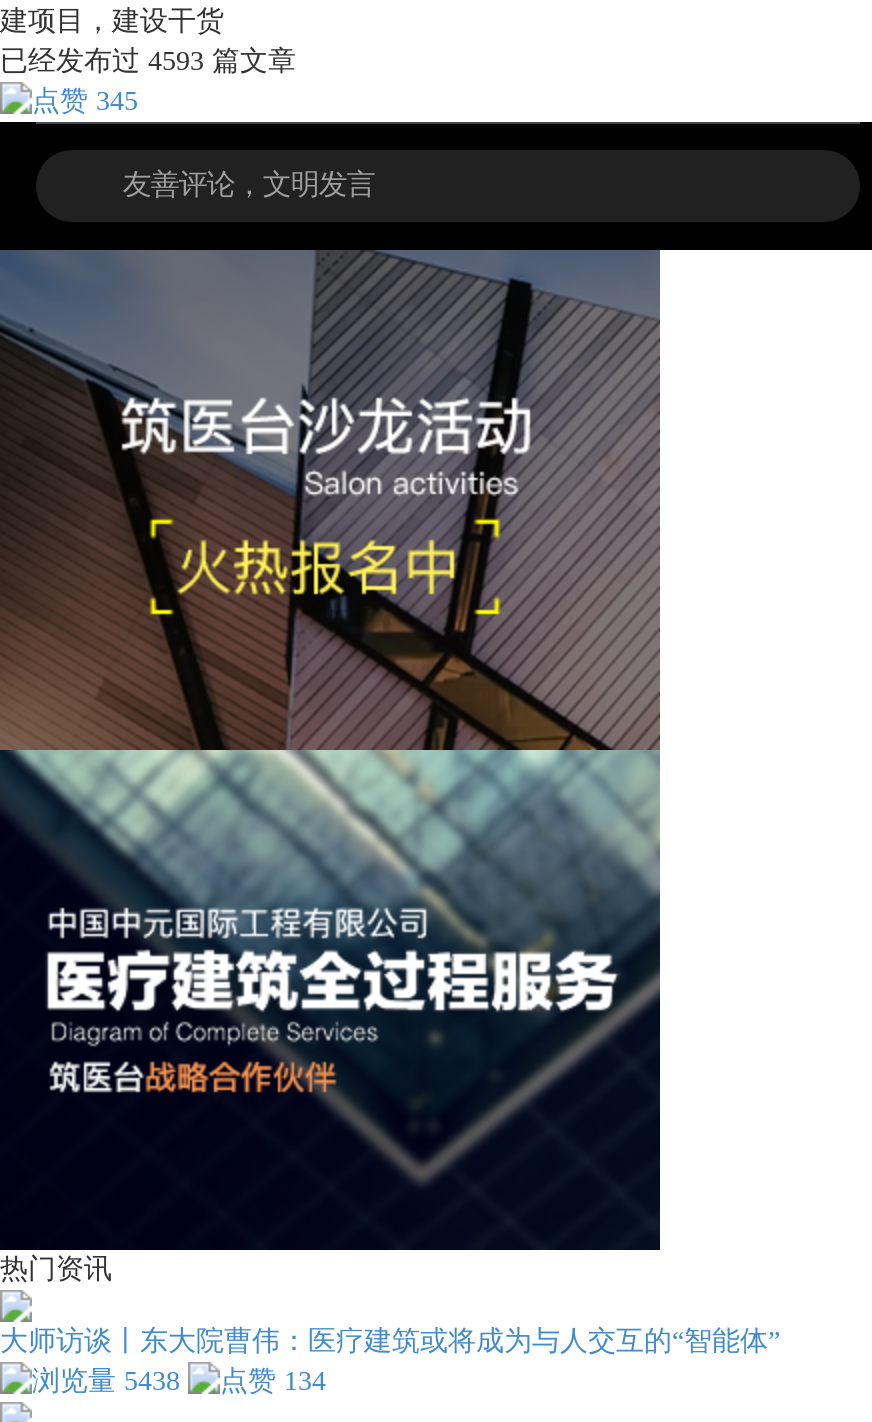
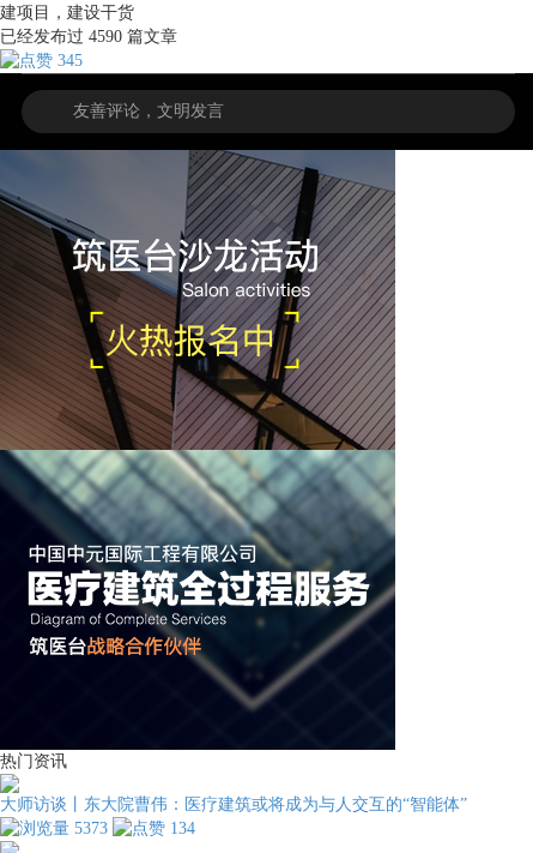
- 已经发布过4593篇文章
+ 已经发布过4590篇文章

- 5438
+ 5373
